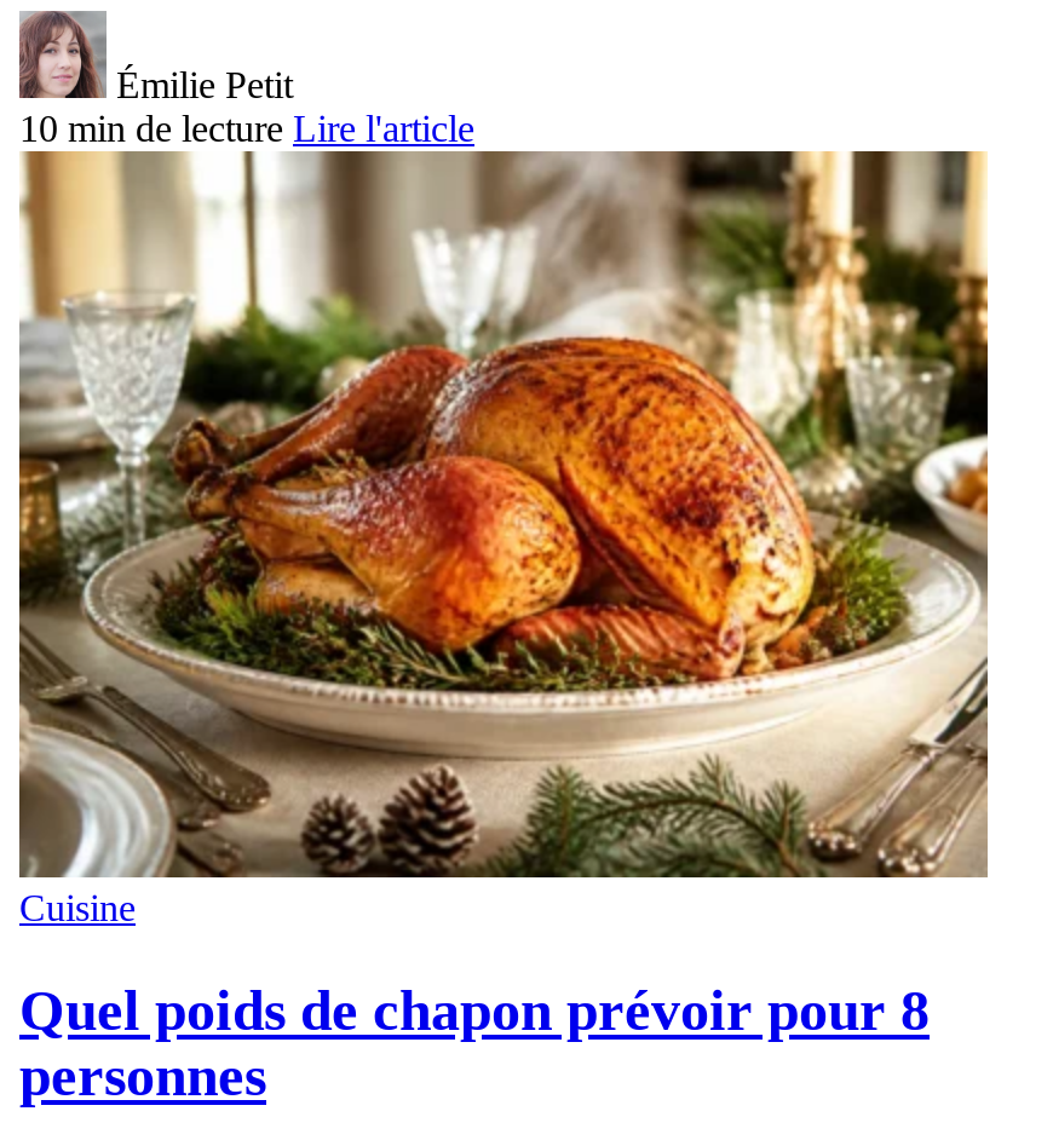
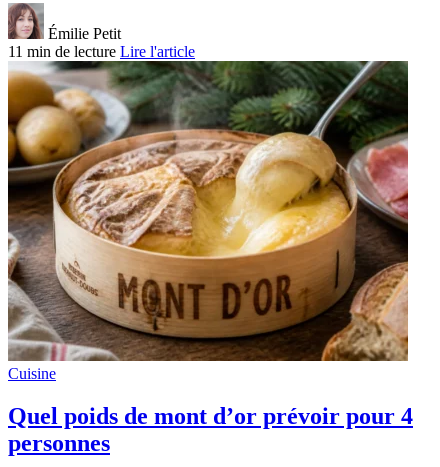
- [image]
- 10 min de lecture Lire l'article
+ [image]
+ 11 min de lecture Lire l'article

- Quel poids de chapon prévoir pour 8
+ Quel poids de mont d’or prévoir pour 4
